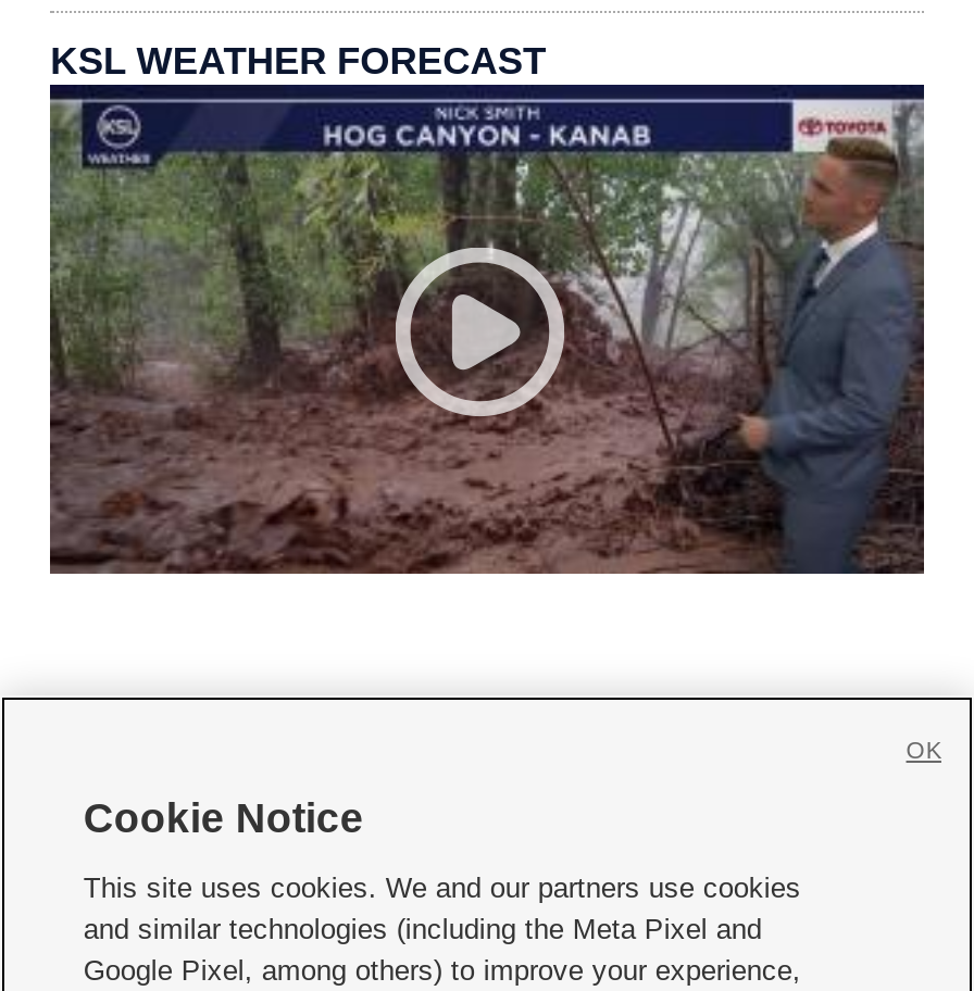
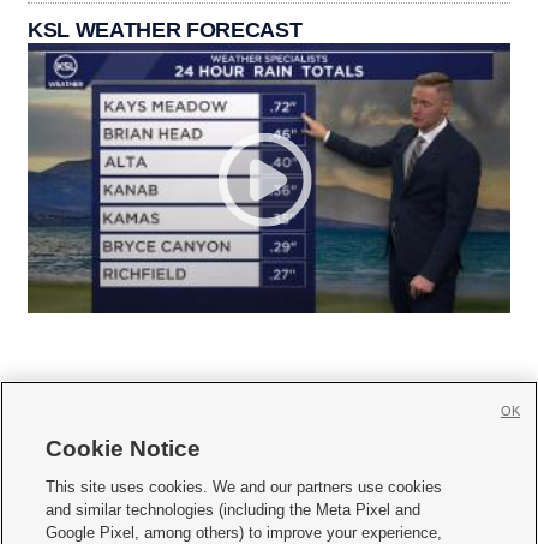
- [image]
+ [image]
